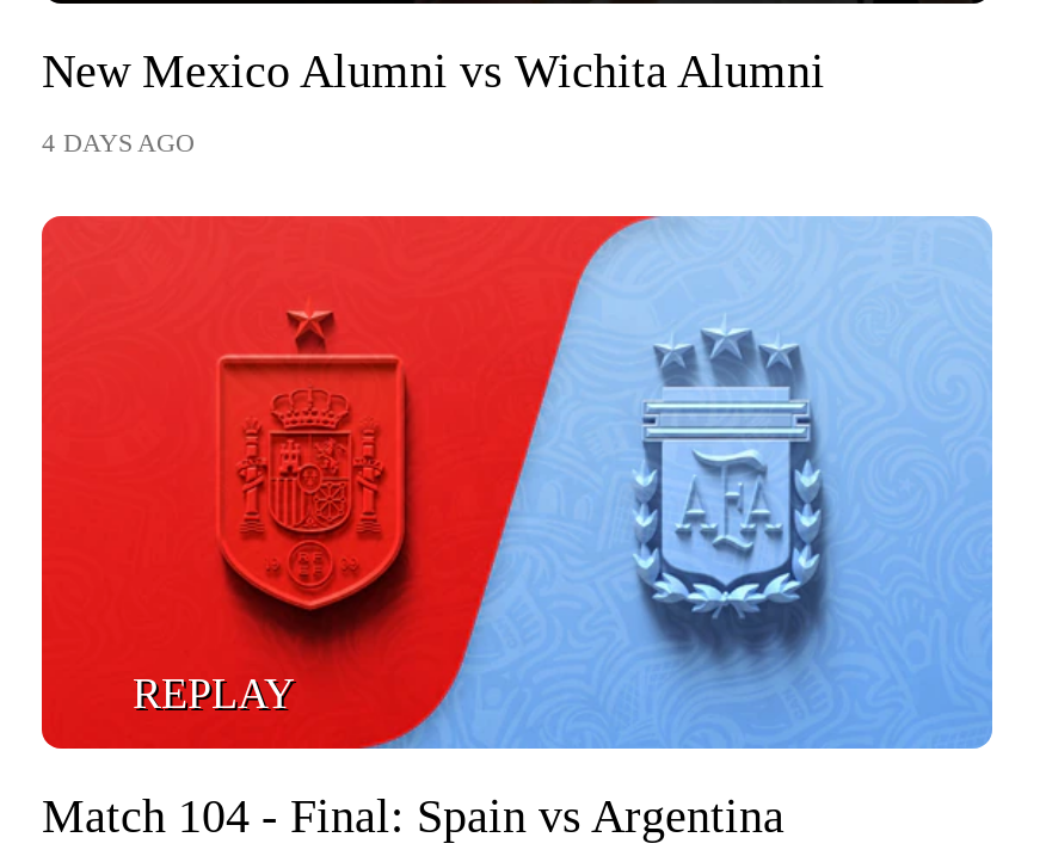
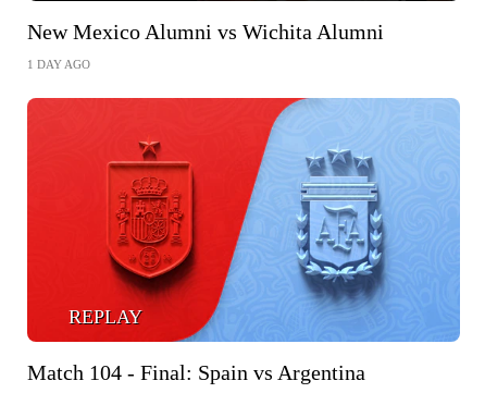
- 4 DAYS AGO
+ 1 DAY AGO
